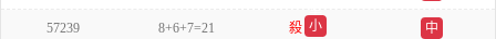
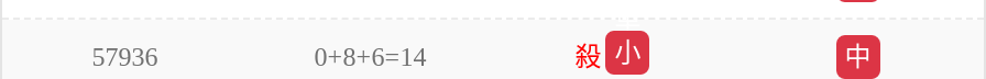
- 57239
+ 57936

- 8+6+7=21
+ 0+8+6=14
